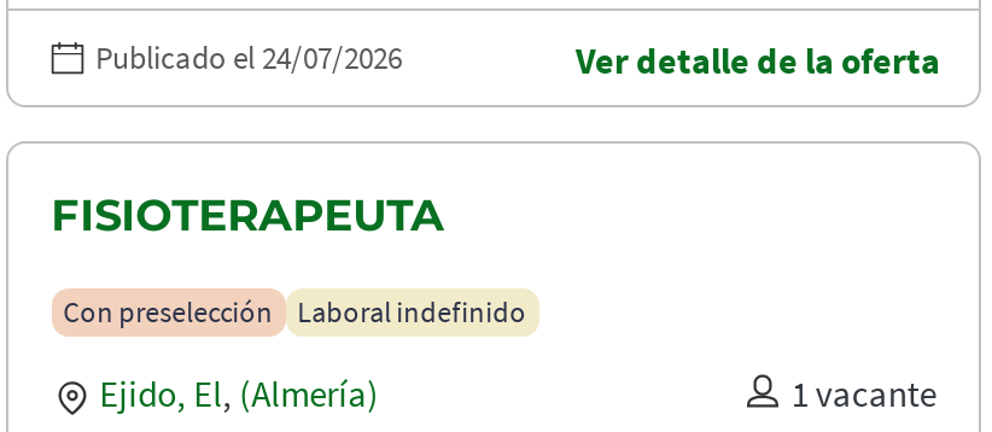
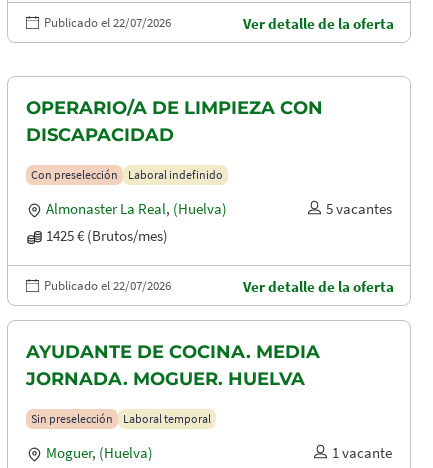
- Publicado el 24/07/2026
+ Publicado el 22/07/2026

- FISIOTERAPEUTA
+ OPERARIO/A DE LIMPIEZA CON
+ DISCAPACIDAD

- Ejido, El, (Almería)
+ Almonaster La Real, (Huelva)
+ 5 vacantes
+ 1425 € (Brutos/mes)
+ Publicado el 22/07/2026
+ Ver detalle de la oferta
+ AYUDANTE DE COCINA. MEDIA
+ JORNADA. MOGUER. HUELVA
+ Sin preselección
+ Laboral temporal
+ Moguer, (Huelva)
